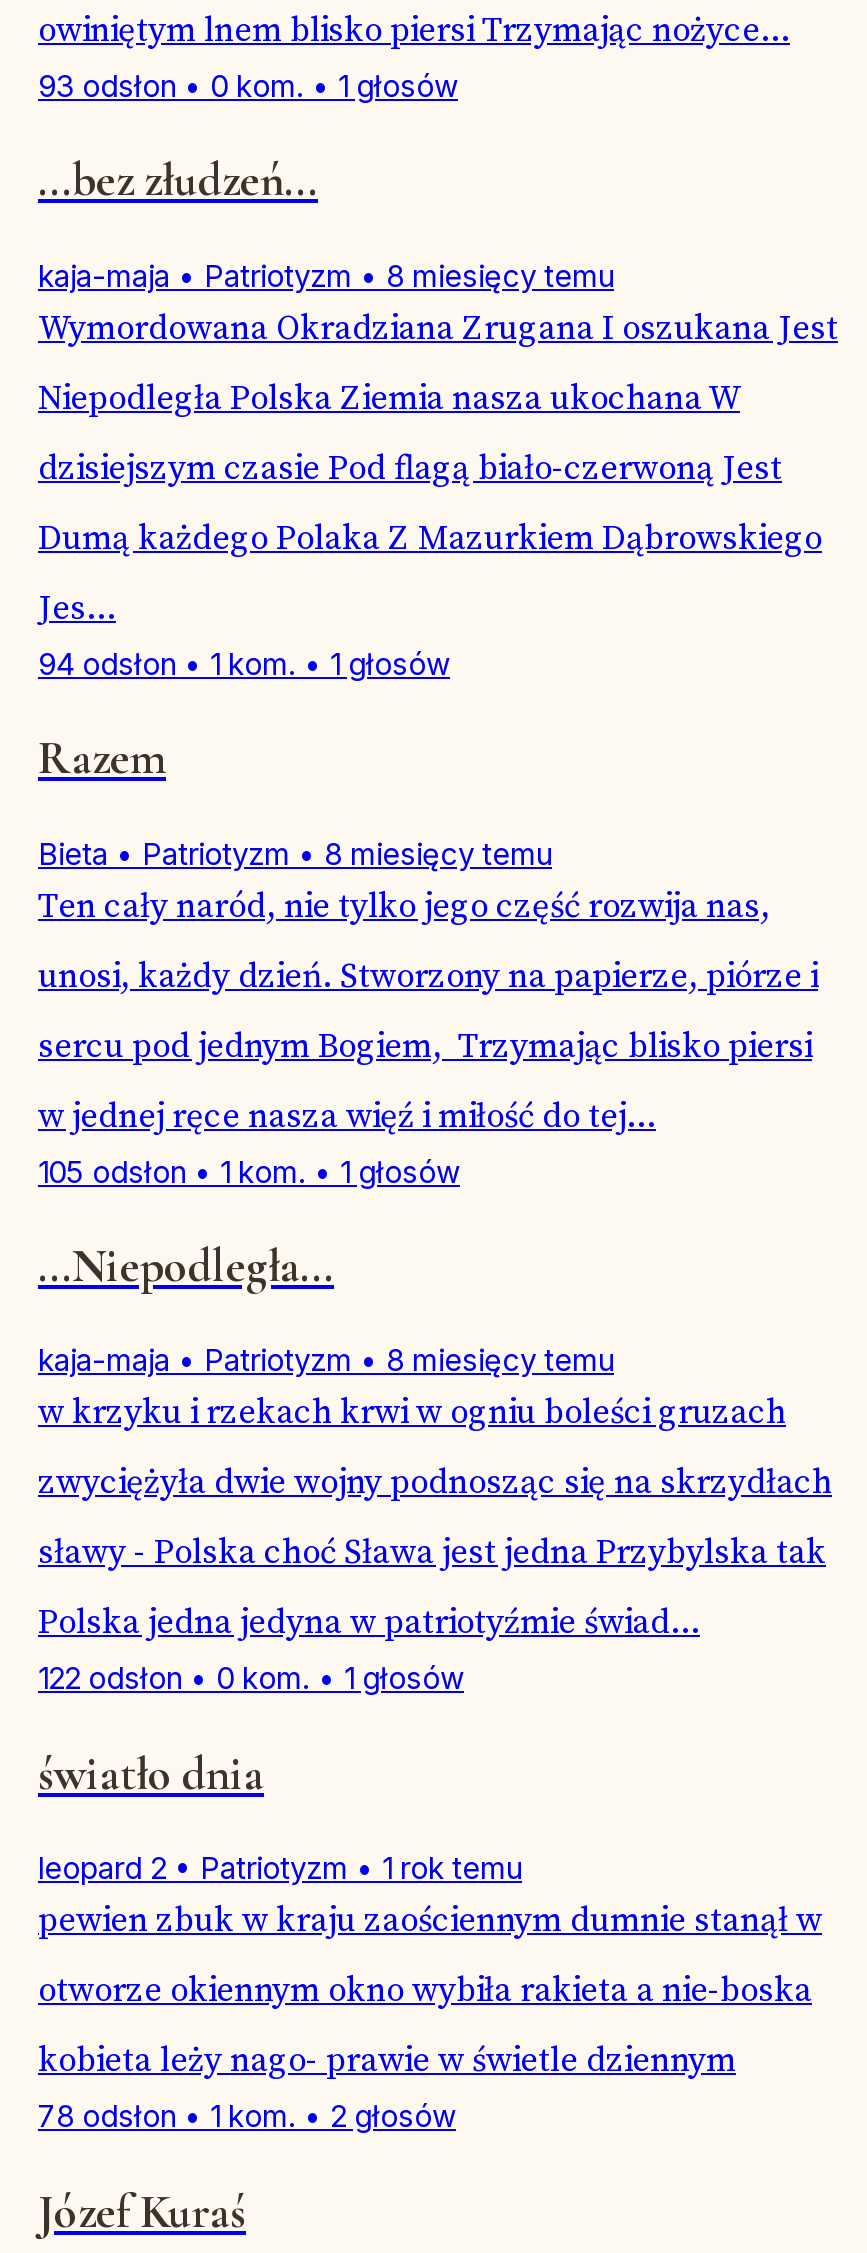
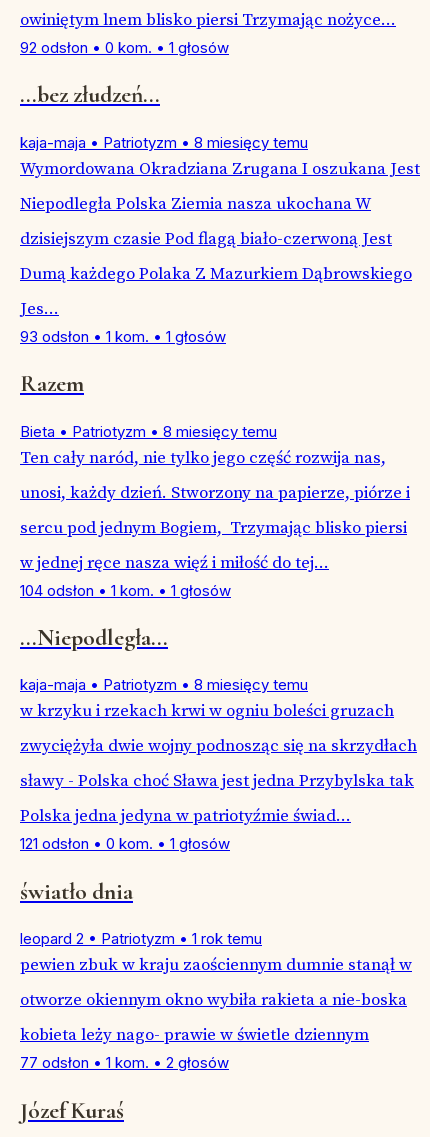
- 93 odsłon • 0 kom. • 1 głosów
+ 92 odsłon • 0 kom. • 1 głosów

- 94 odsłon • 1 kom. • 1 głosów
+ 93 odsłon • 1 kom. • 1 głosów

- 105 odsłon • 1 kom. • 1 głosów
+ 104 odsłon • 1 kom. • 1 głosów

- 122 odsłon • 0 kom. • 1 głosów
+ 121 odsłon • 0 kom. • 1 głosów

- 78 odsłon • 1 kom. • 2 głosów
+ 77 odsłon • 1 kom. • 2 głosów
